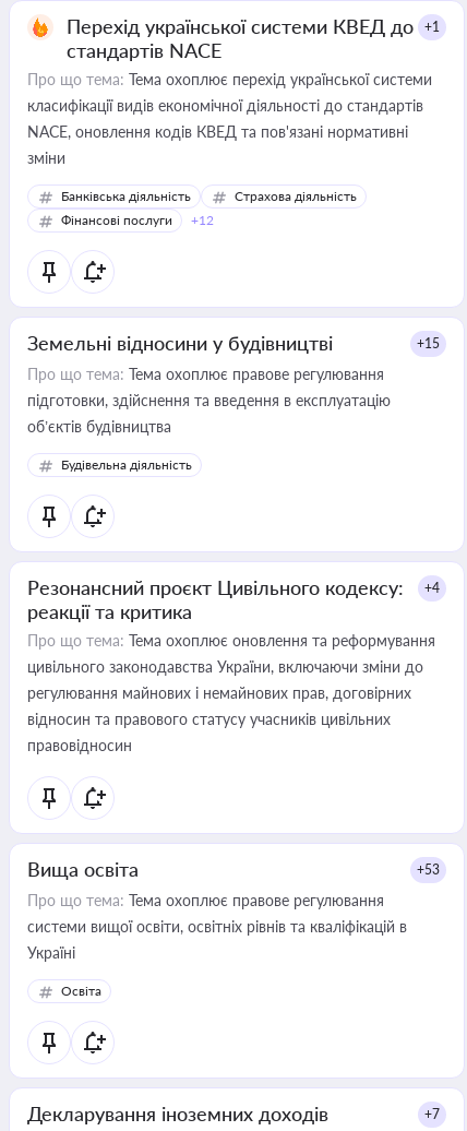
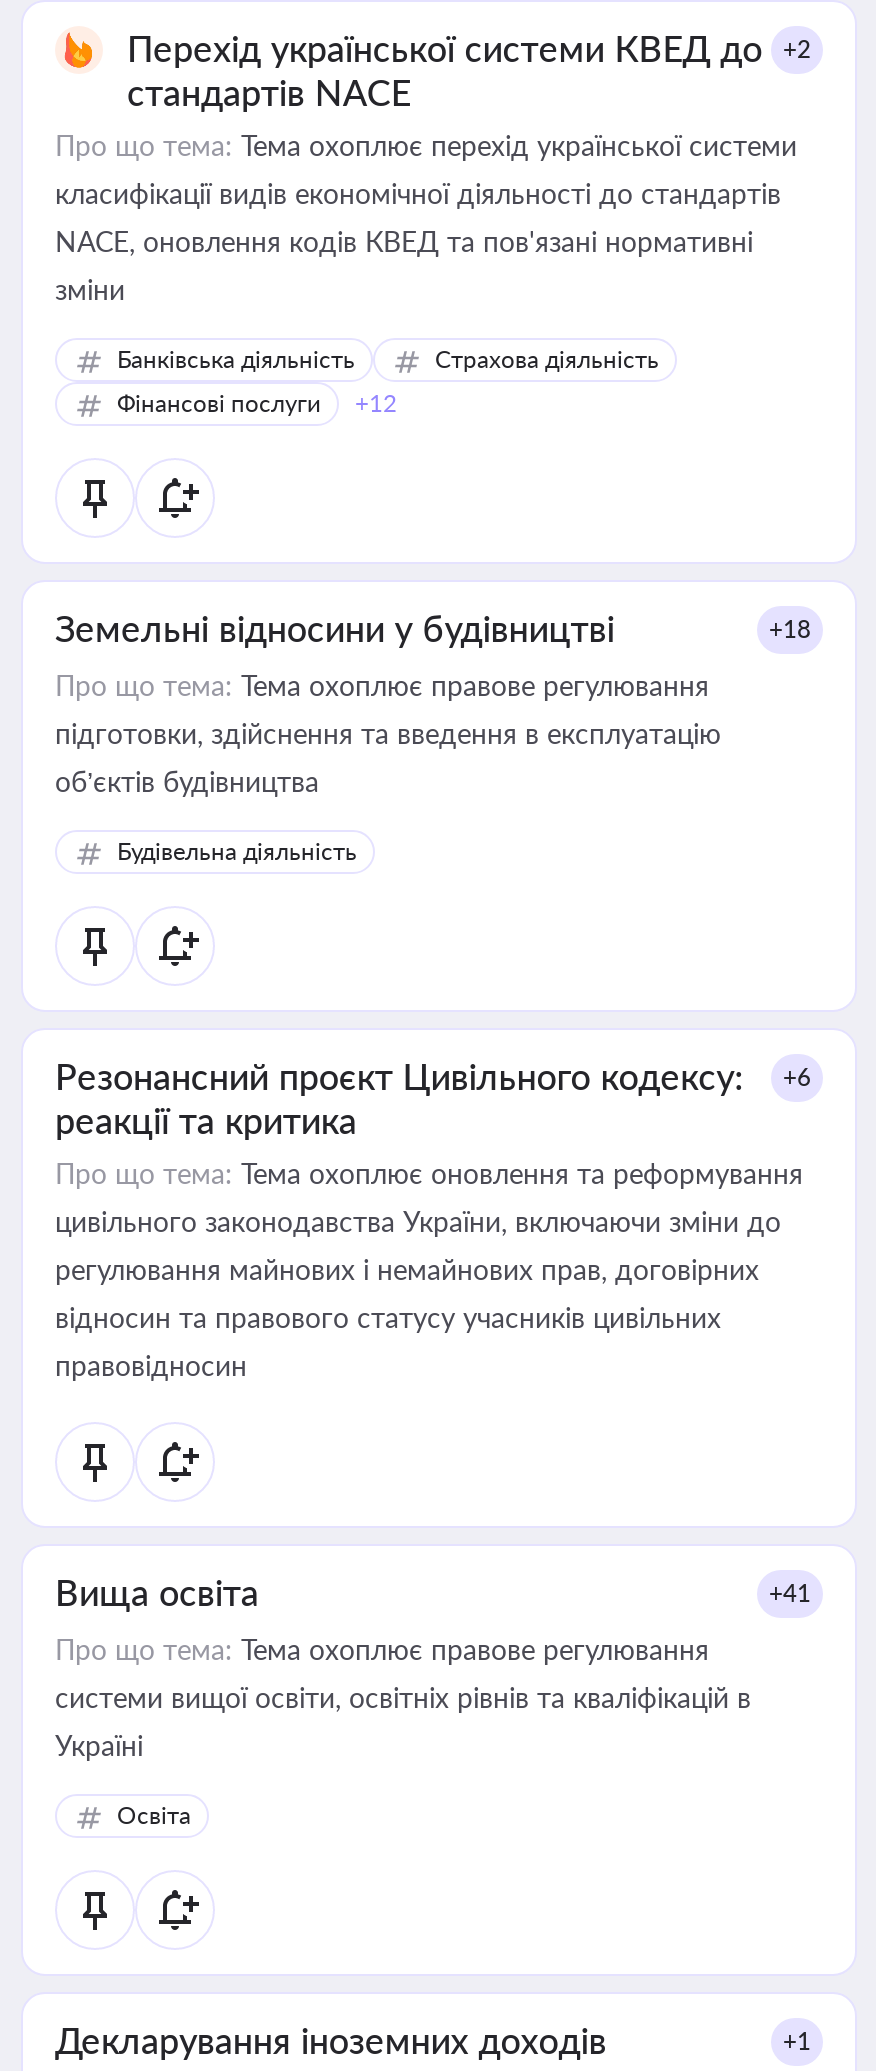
- Перехід української системи КВЕД до +1
+ Перехід української системи КВЕД до +2

- +15
+ +18

- Резонансний проєкт Цивільного кодексу: +4
+ Резонансний проєкт Цивільного кодексу: +6

- +53
+ +41

- +7
+ +1
